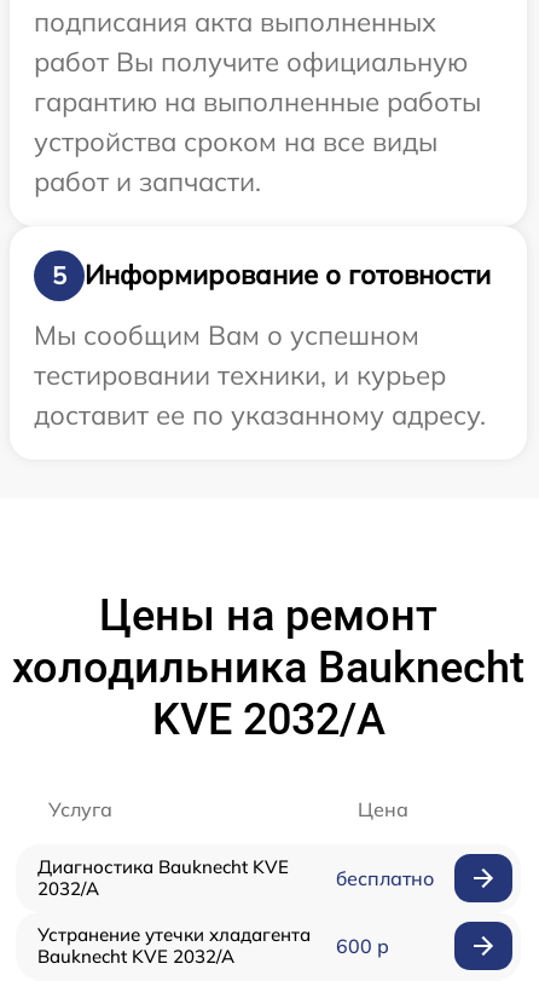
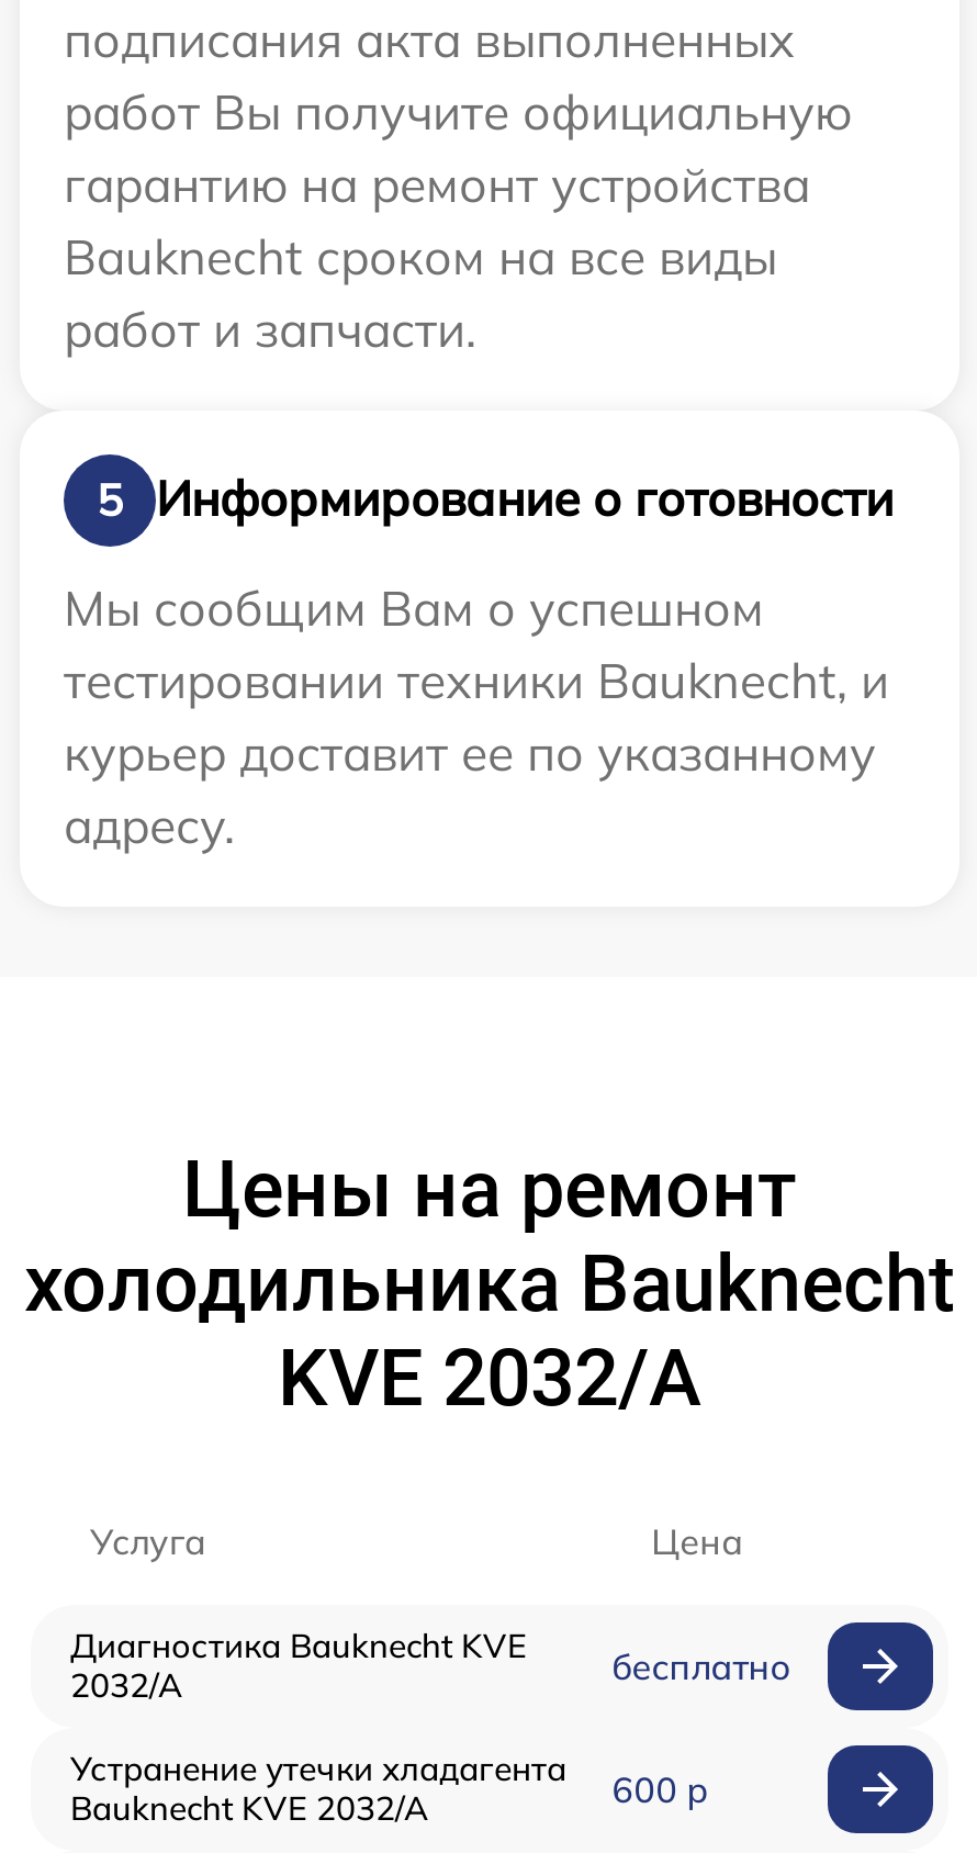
- гарантию на выполненные работы
+ гарантию на ремонт устройства

- устройства сроком на все виды
+ Bauknecht сроком на все виды

- тестировании техники, и курьер
- доставит ее по указанному адресу.
+ тестировании техники Bauknecht, и
+ курьер доставит ее по указанному
+ адресу.
